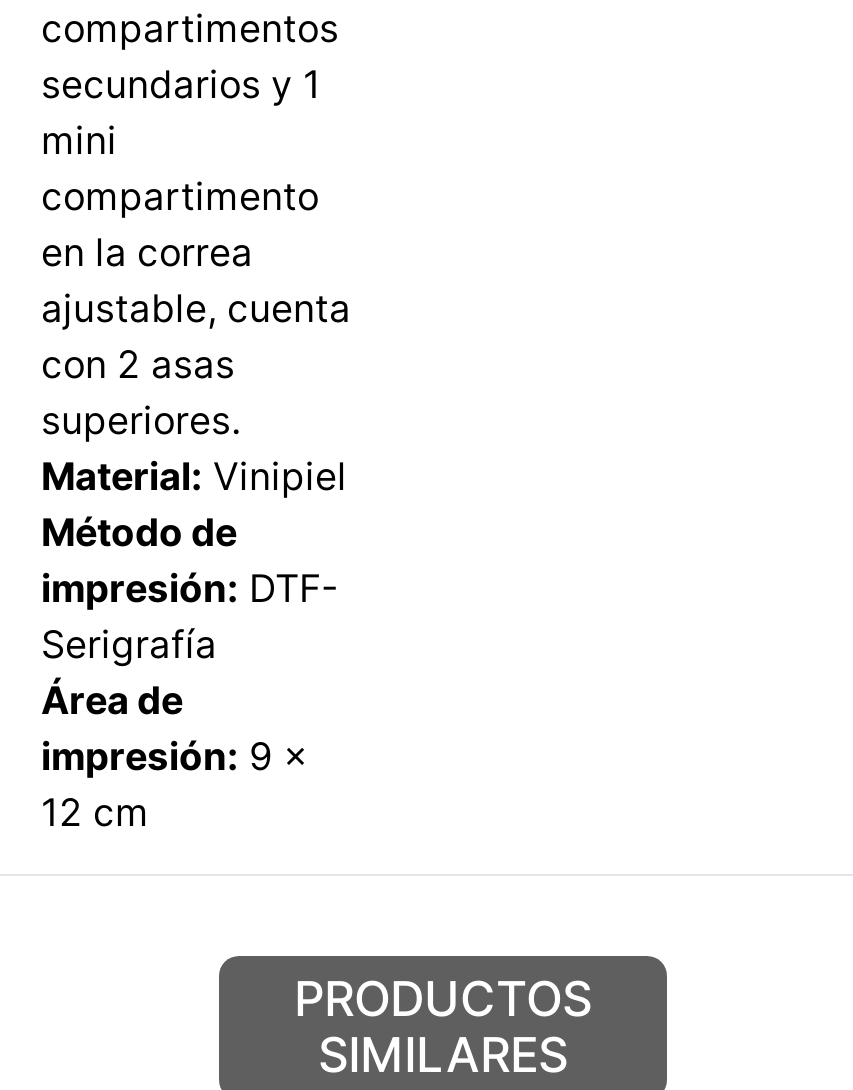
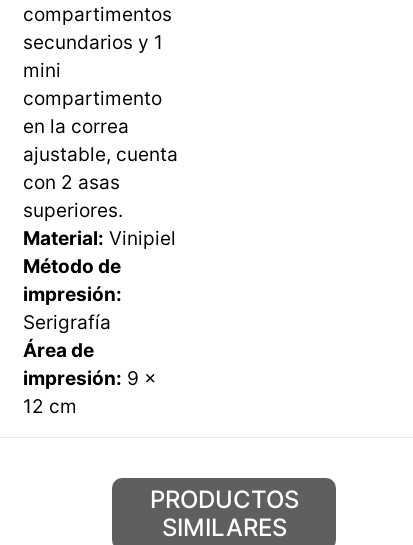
- impresión: DTF-
+ impresión:
